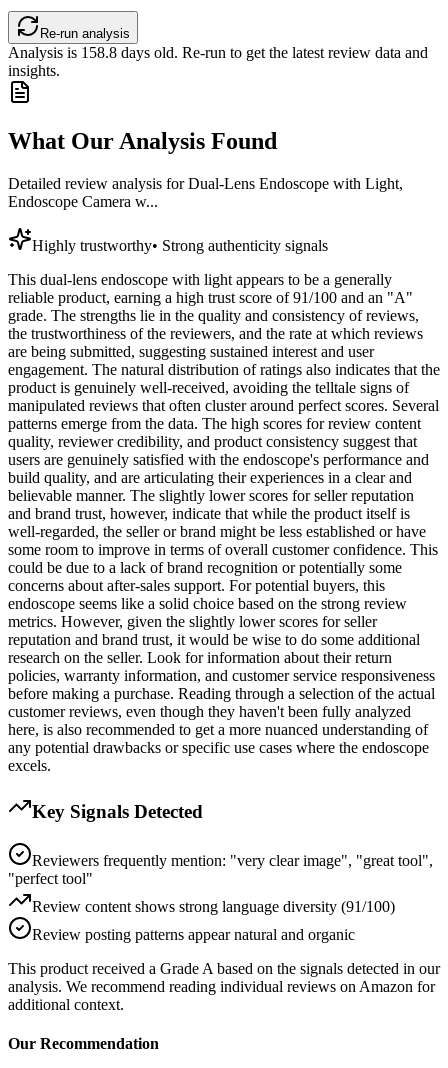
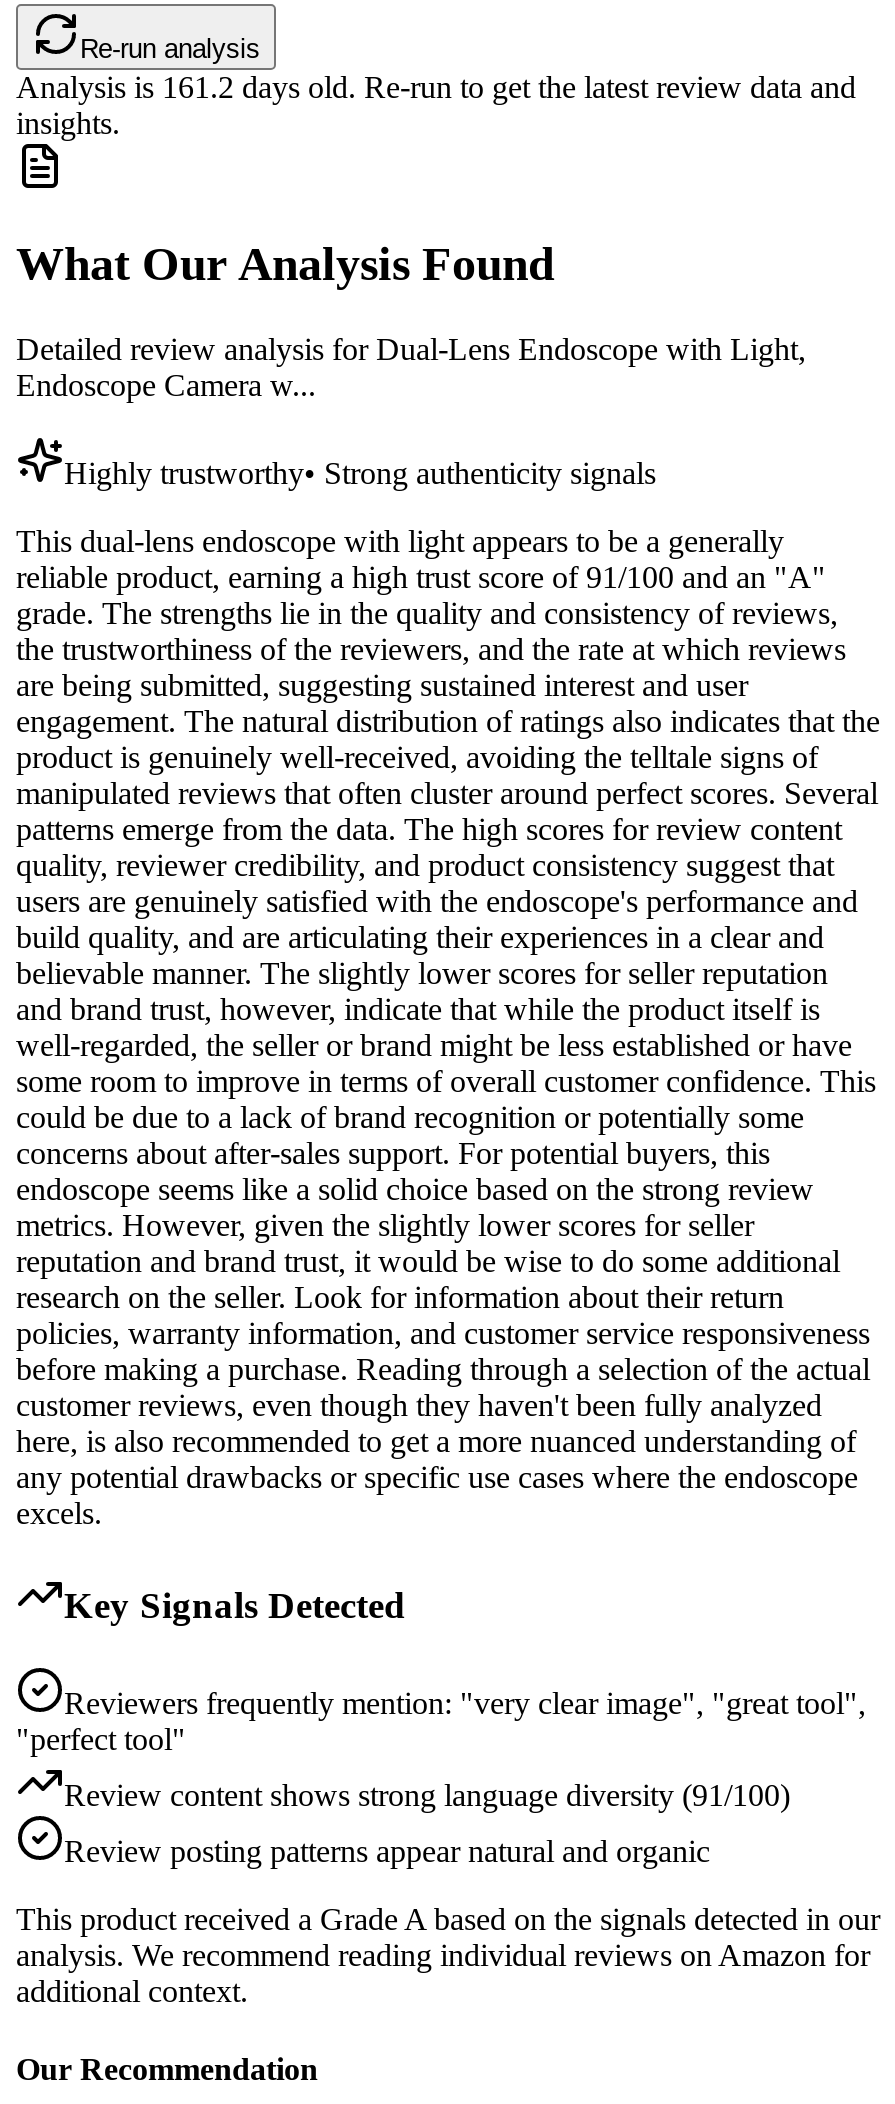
- Analysis is158.8days old. Re-run to get the latest review data and
+ Analysis is161.2days old. Re-run to get the latest review data and
